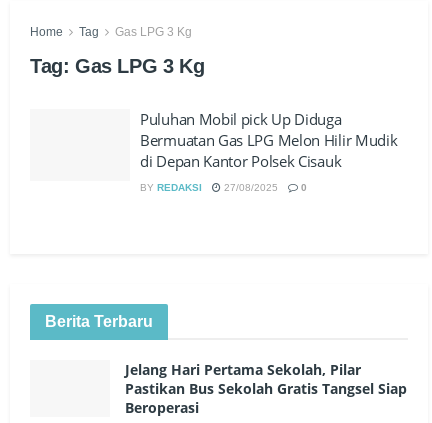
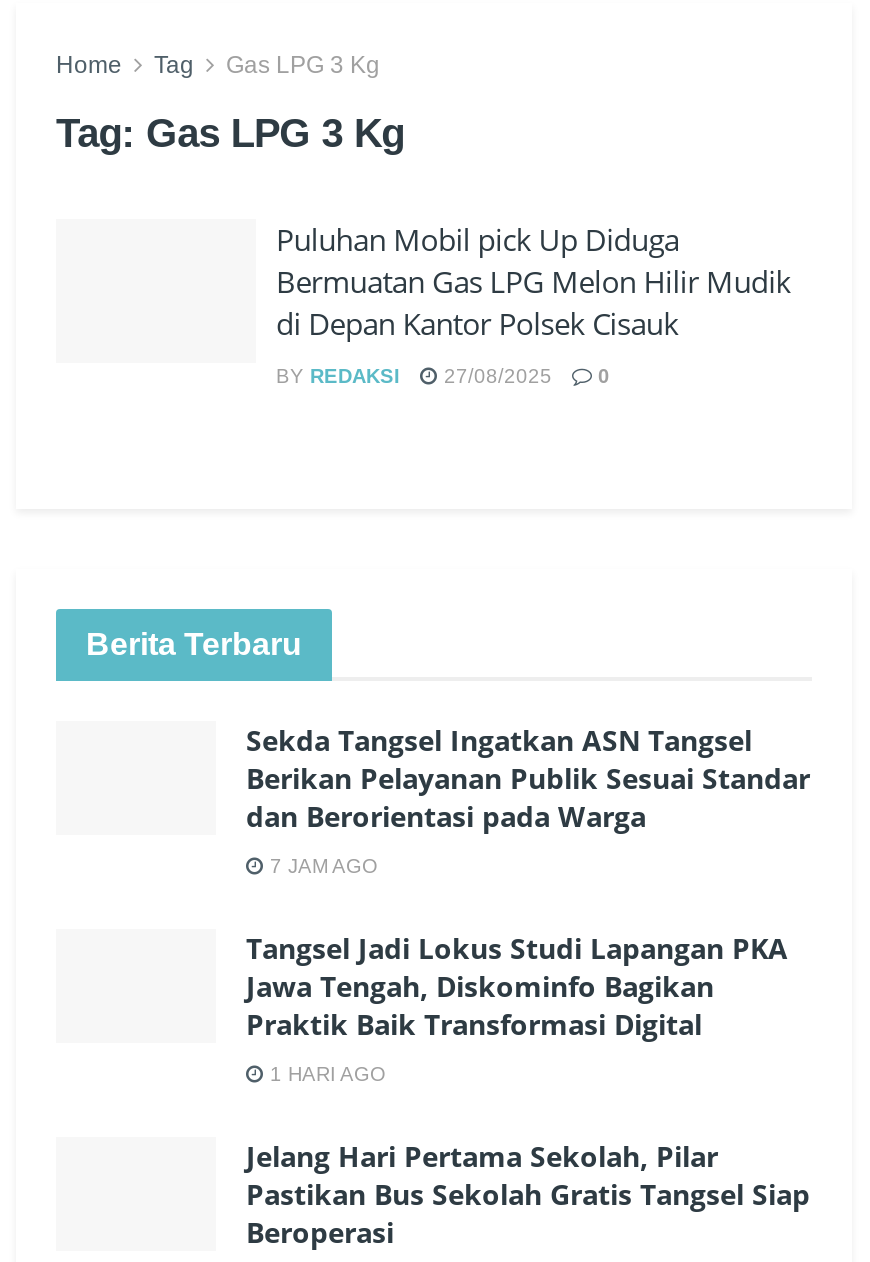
+ Sekda Tangsel Ingatkan ASN Tangsel
+ Berikan Pelayanan Publik Sesuai Standar
+ dan Berorientasi pada Warga
+ 7 JAM AGO
+ Tangsel Jadi Lokus Studi Lapangan PKA
+ Jawa Tengah, Diskominfo Bagikan
+ Praktik Baik Transformasi Digital
+ 1 HARI AGO
